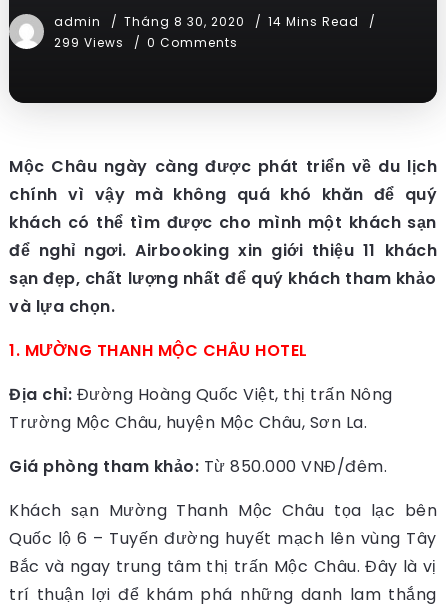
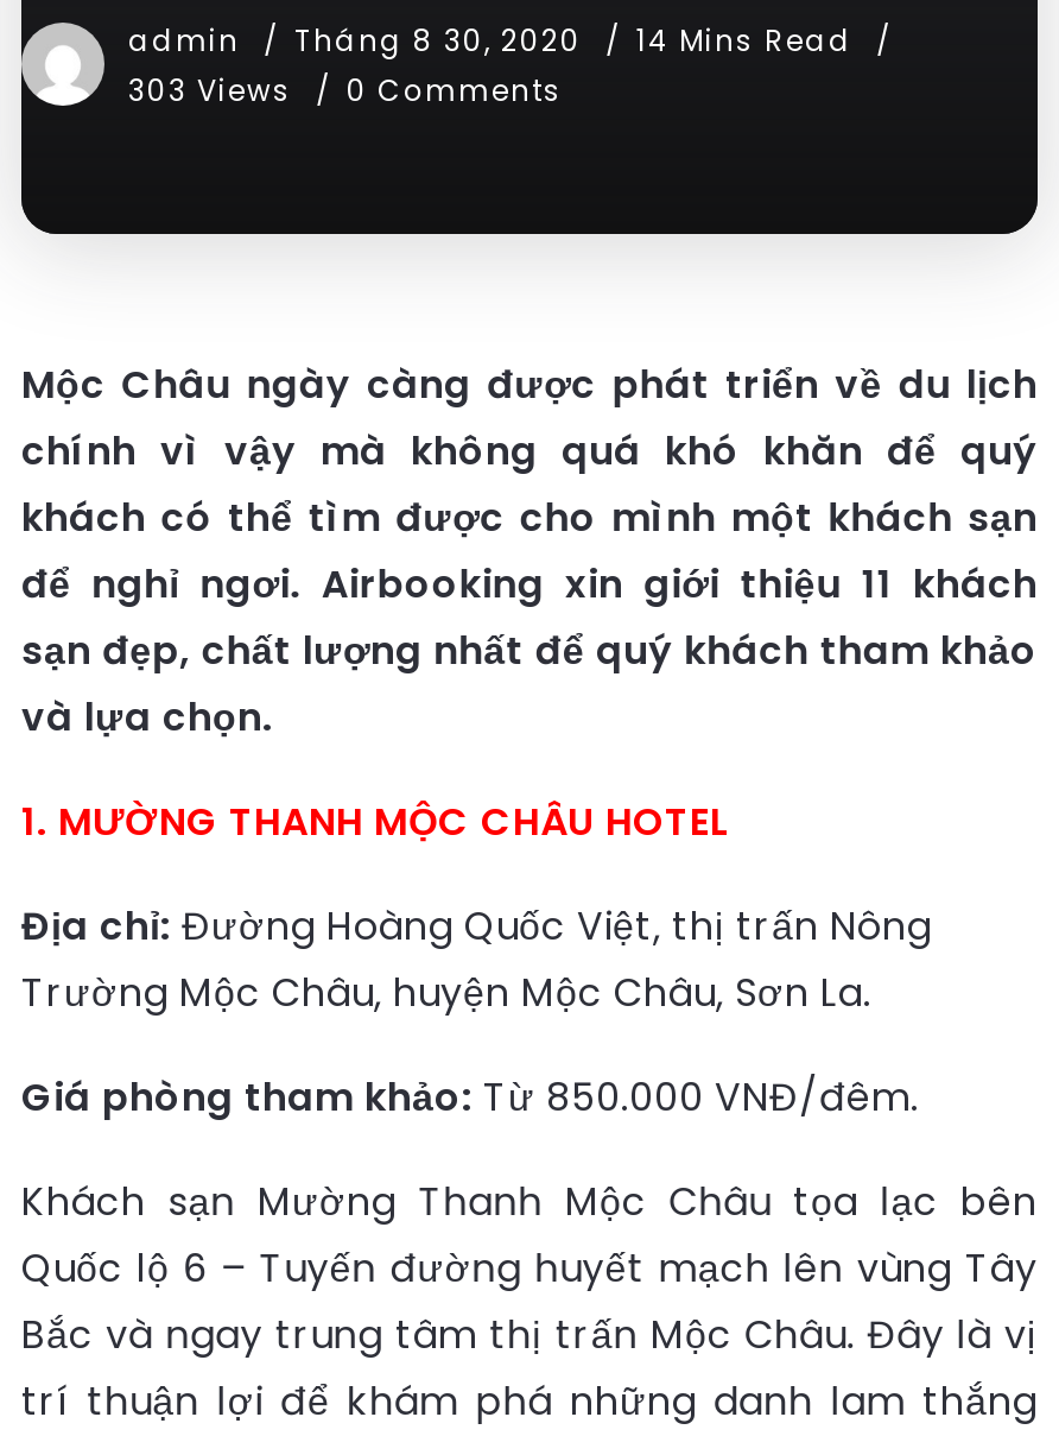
- 299 Views 0 Comments
+ 303 Views 0 Comments
